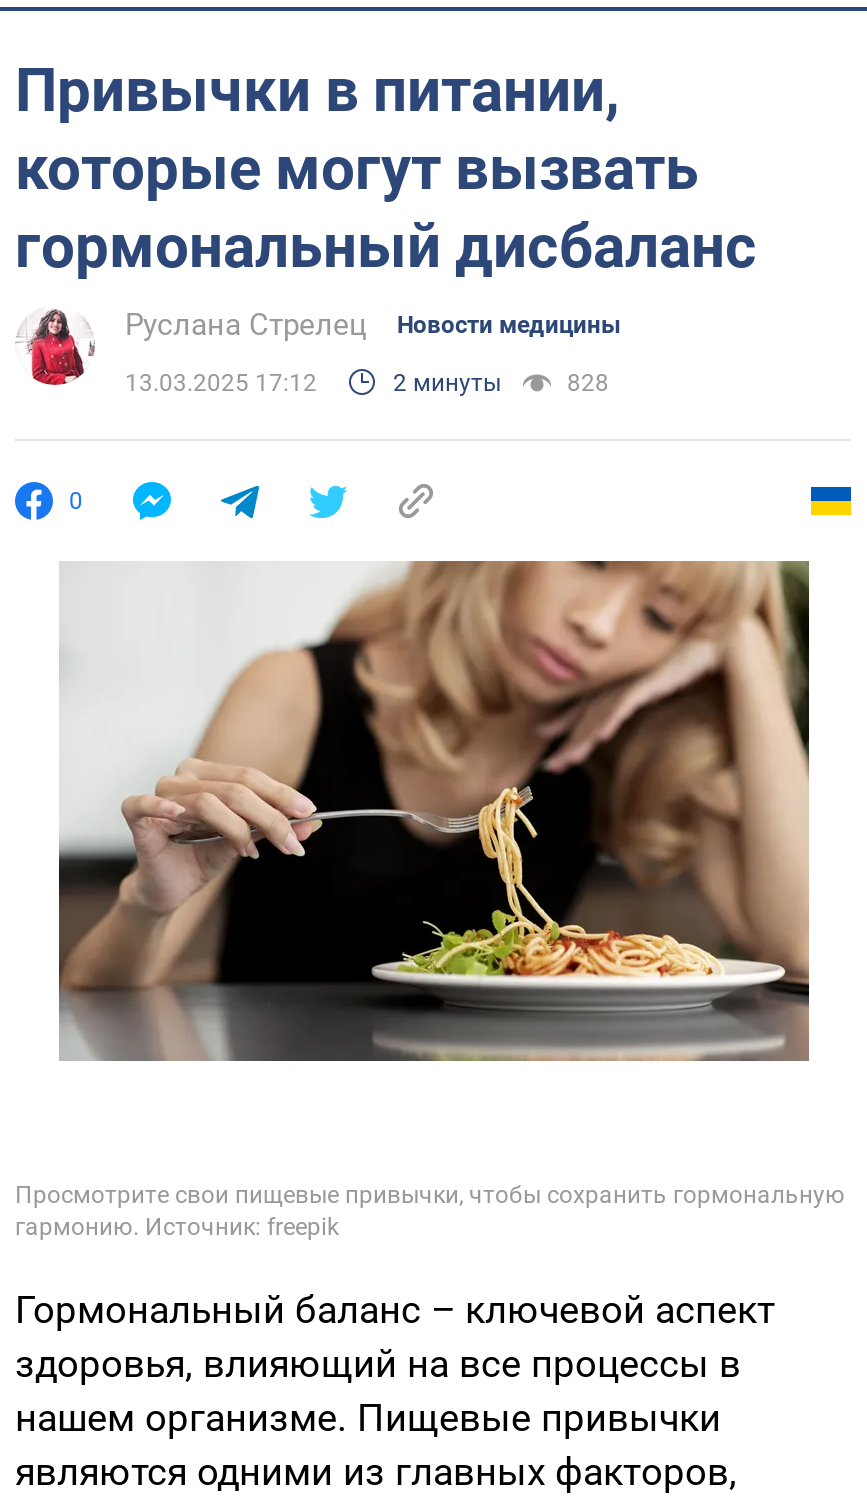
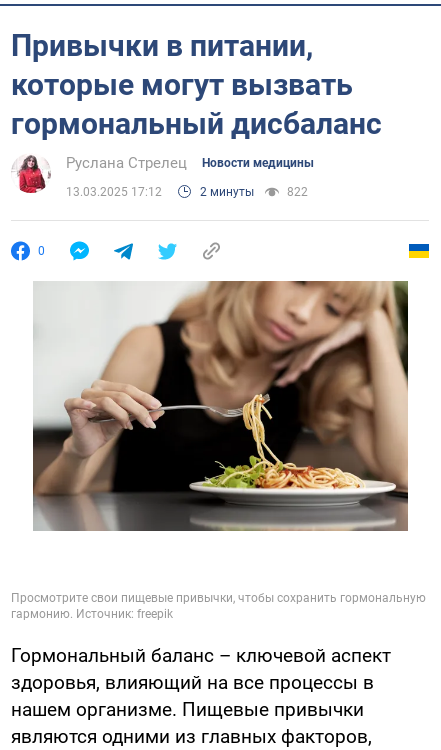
- 828
+ 822
